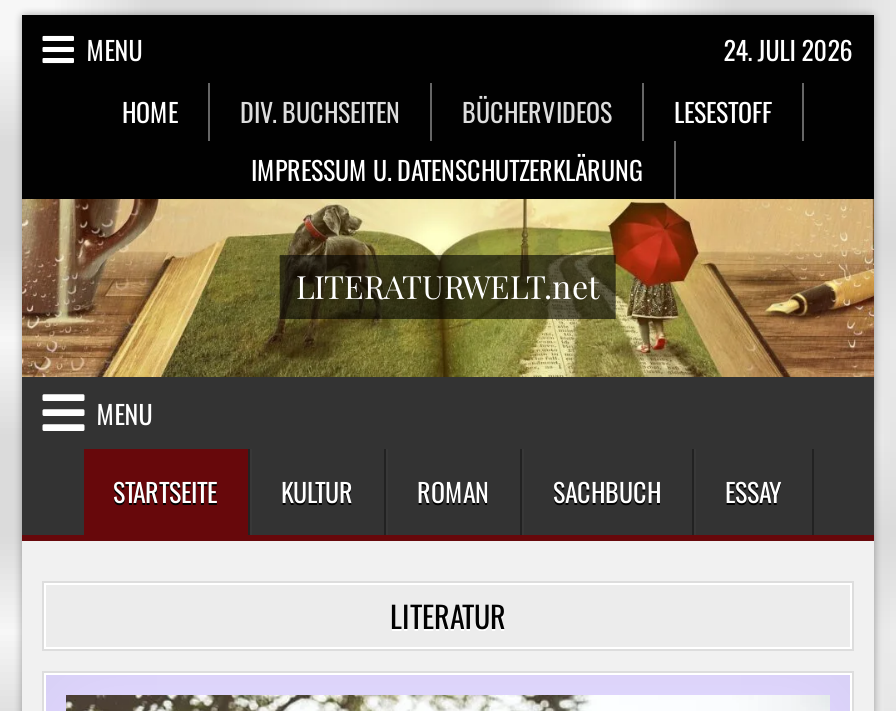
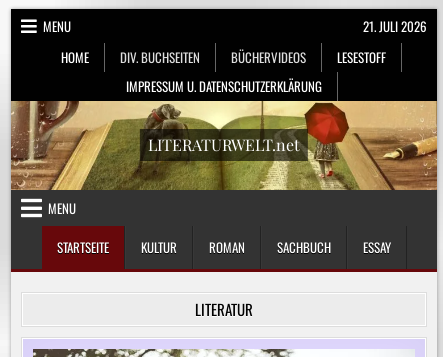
- 24. JULI 2026
+ 21. JULI 2026
